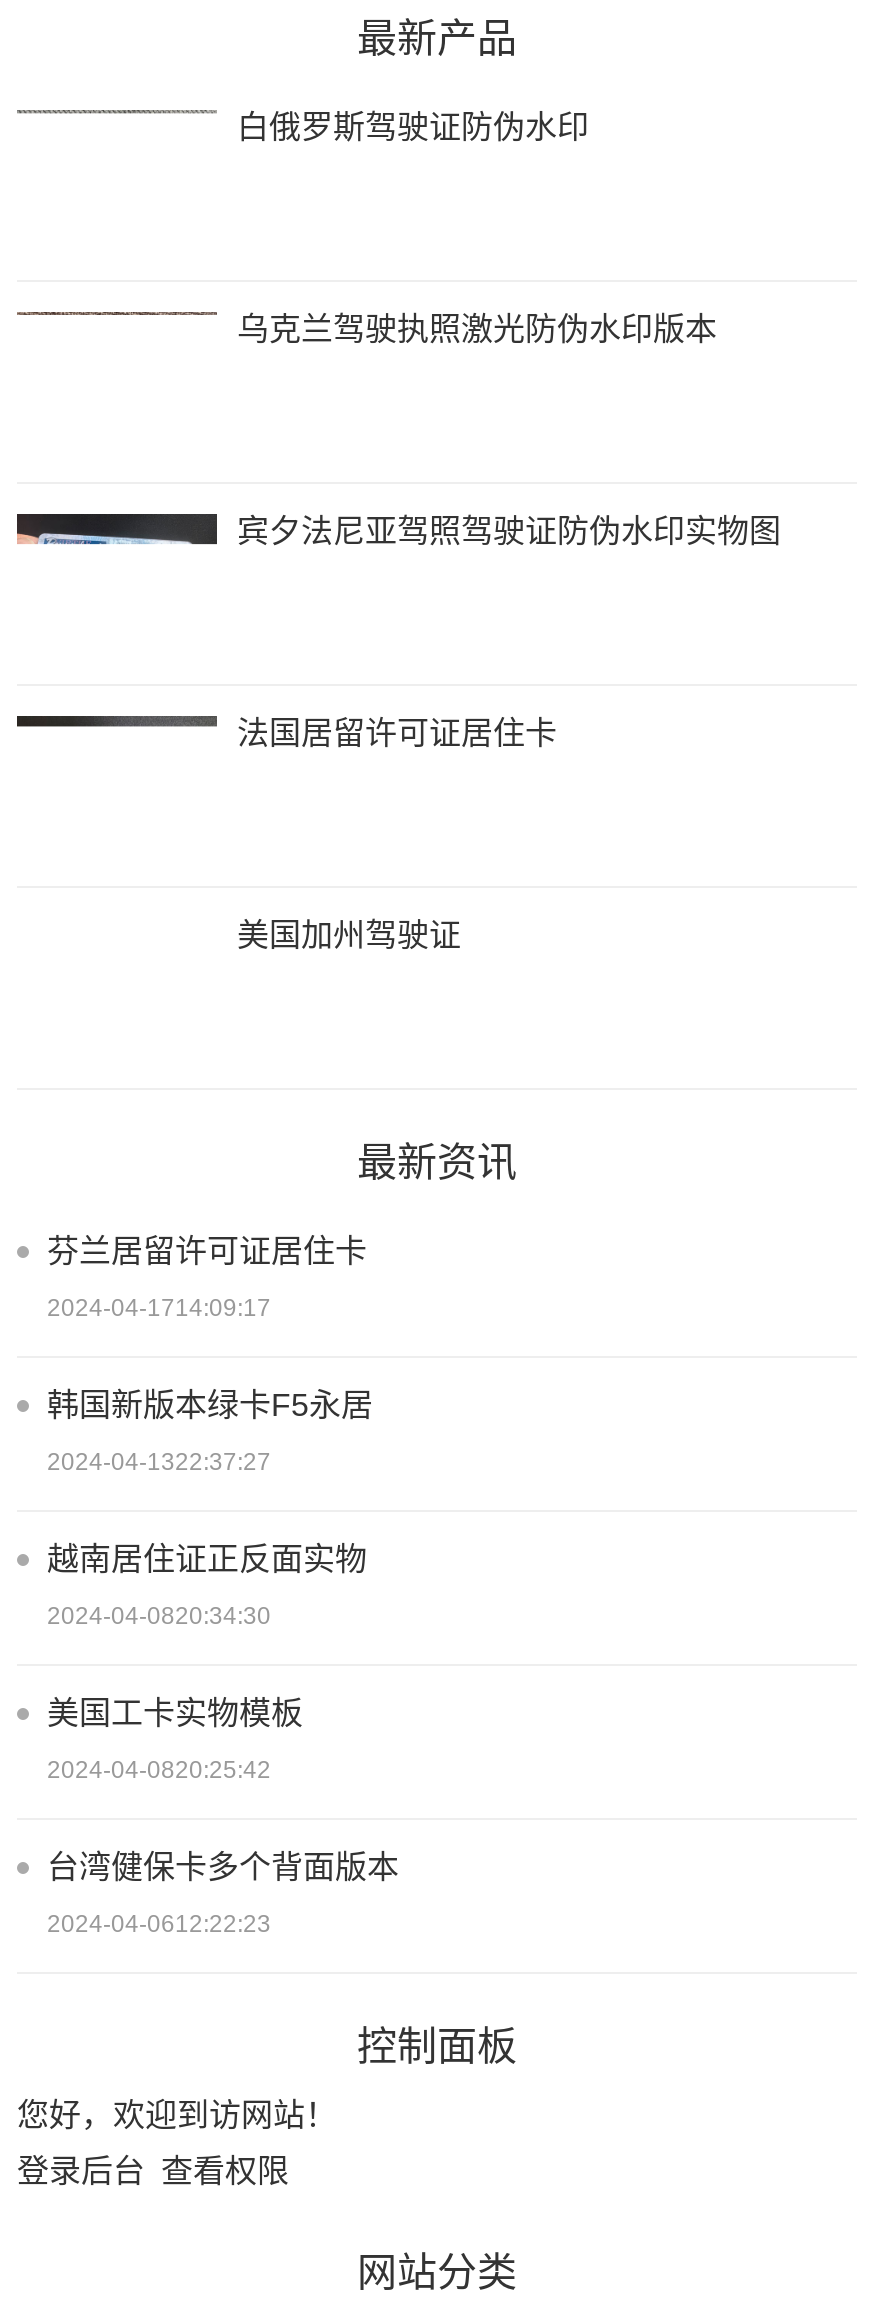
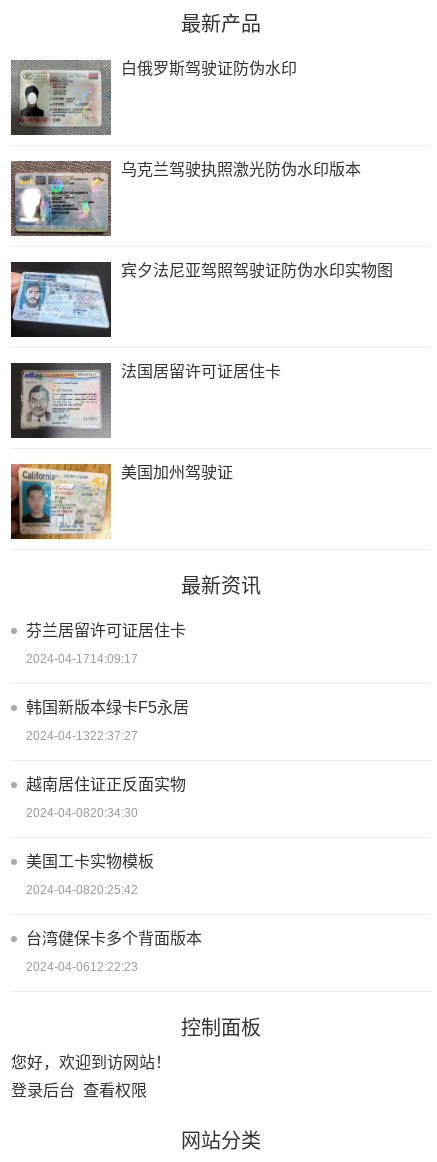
+ [image]

+ [image]

+ [image]

+ [image]

+ [image]
